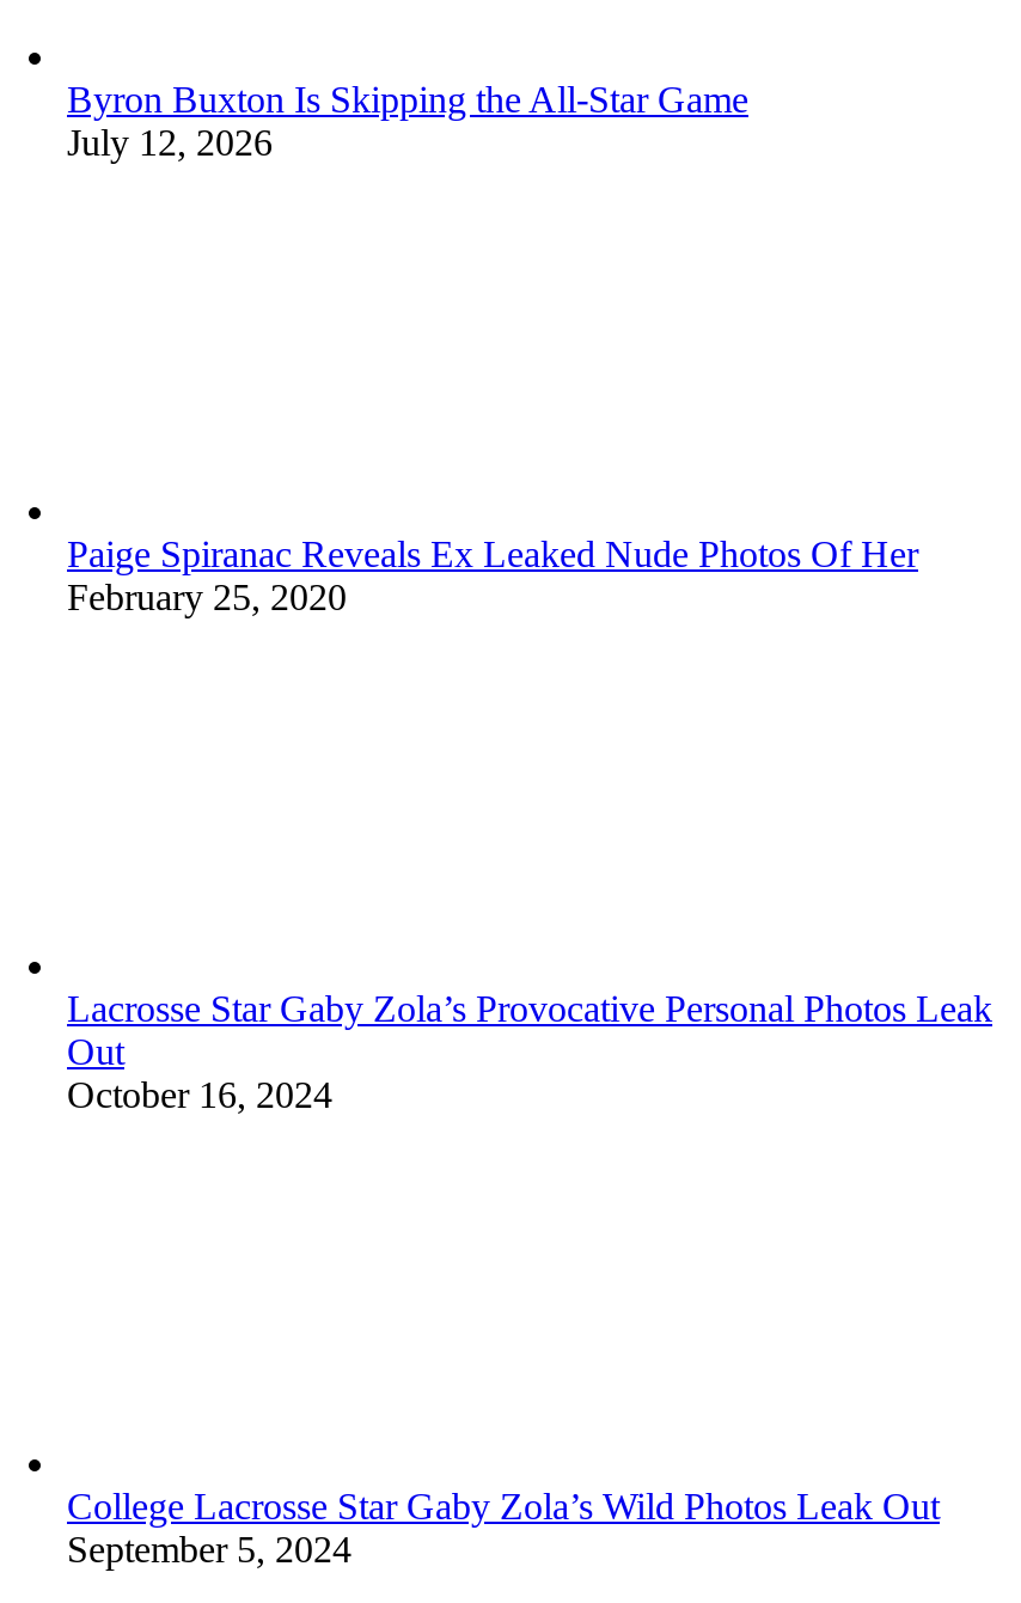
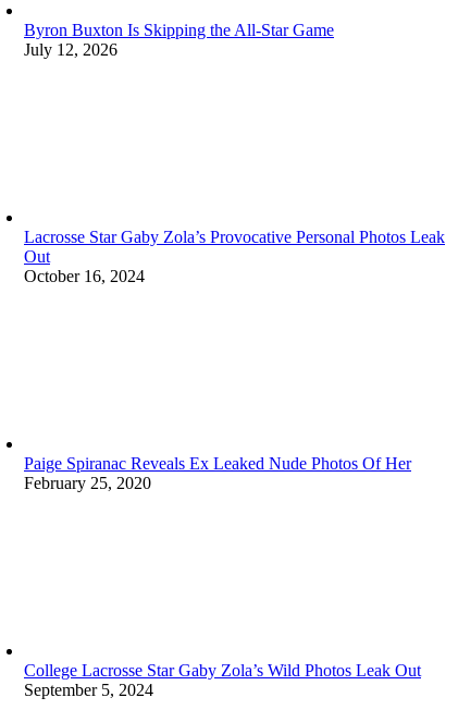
moved down: Paige Spiranac Reveals Ex Leaked Nude Photos Of Her | February 25, 2020

moved up: Lacrosse Star Gaby Zola’s Provocative Personal Photos Leak | Out | October 16, 2024
